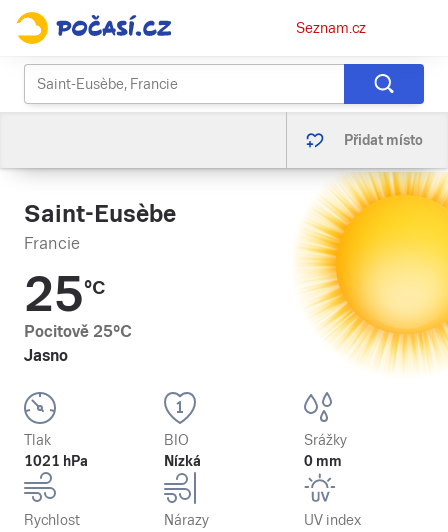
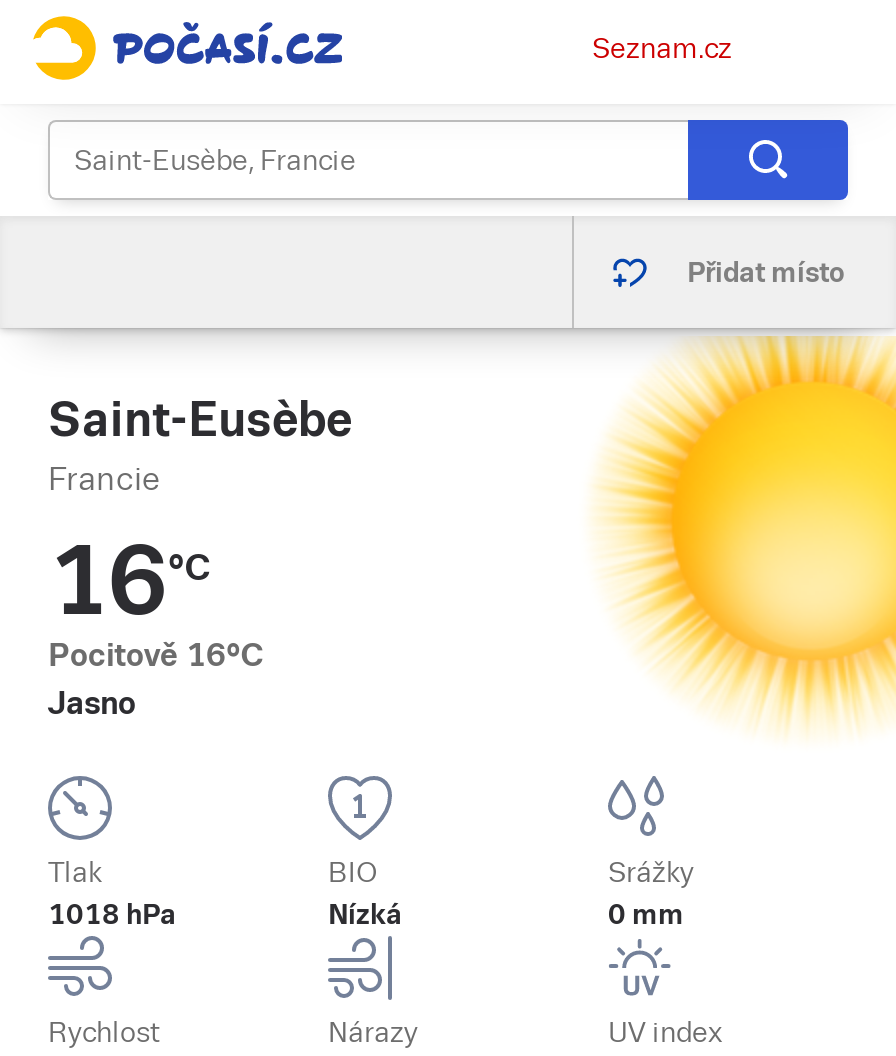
- 25°C
+ 16°C

- Pocitově 25°C
+ Pocitově 16°C

- 1021 hPa
+ 1018 hPa
